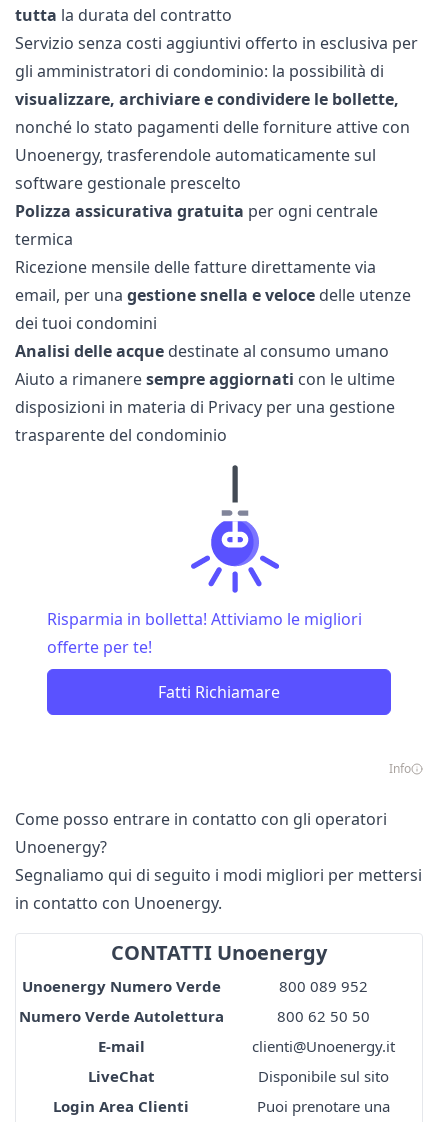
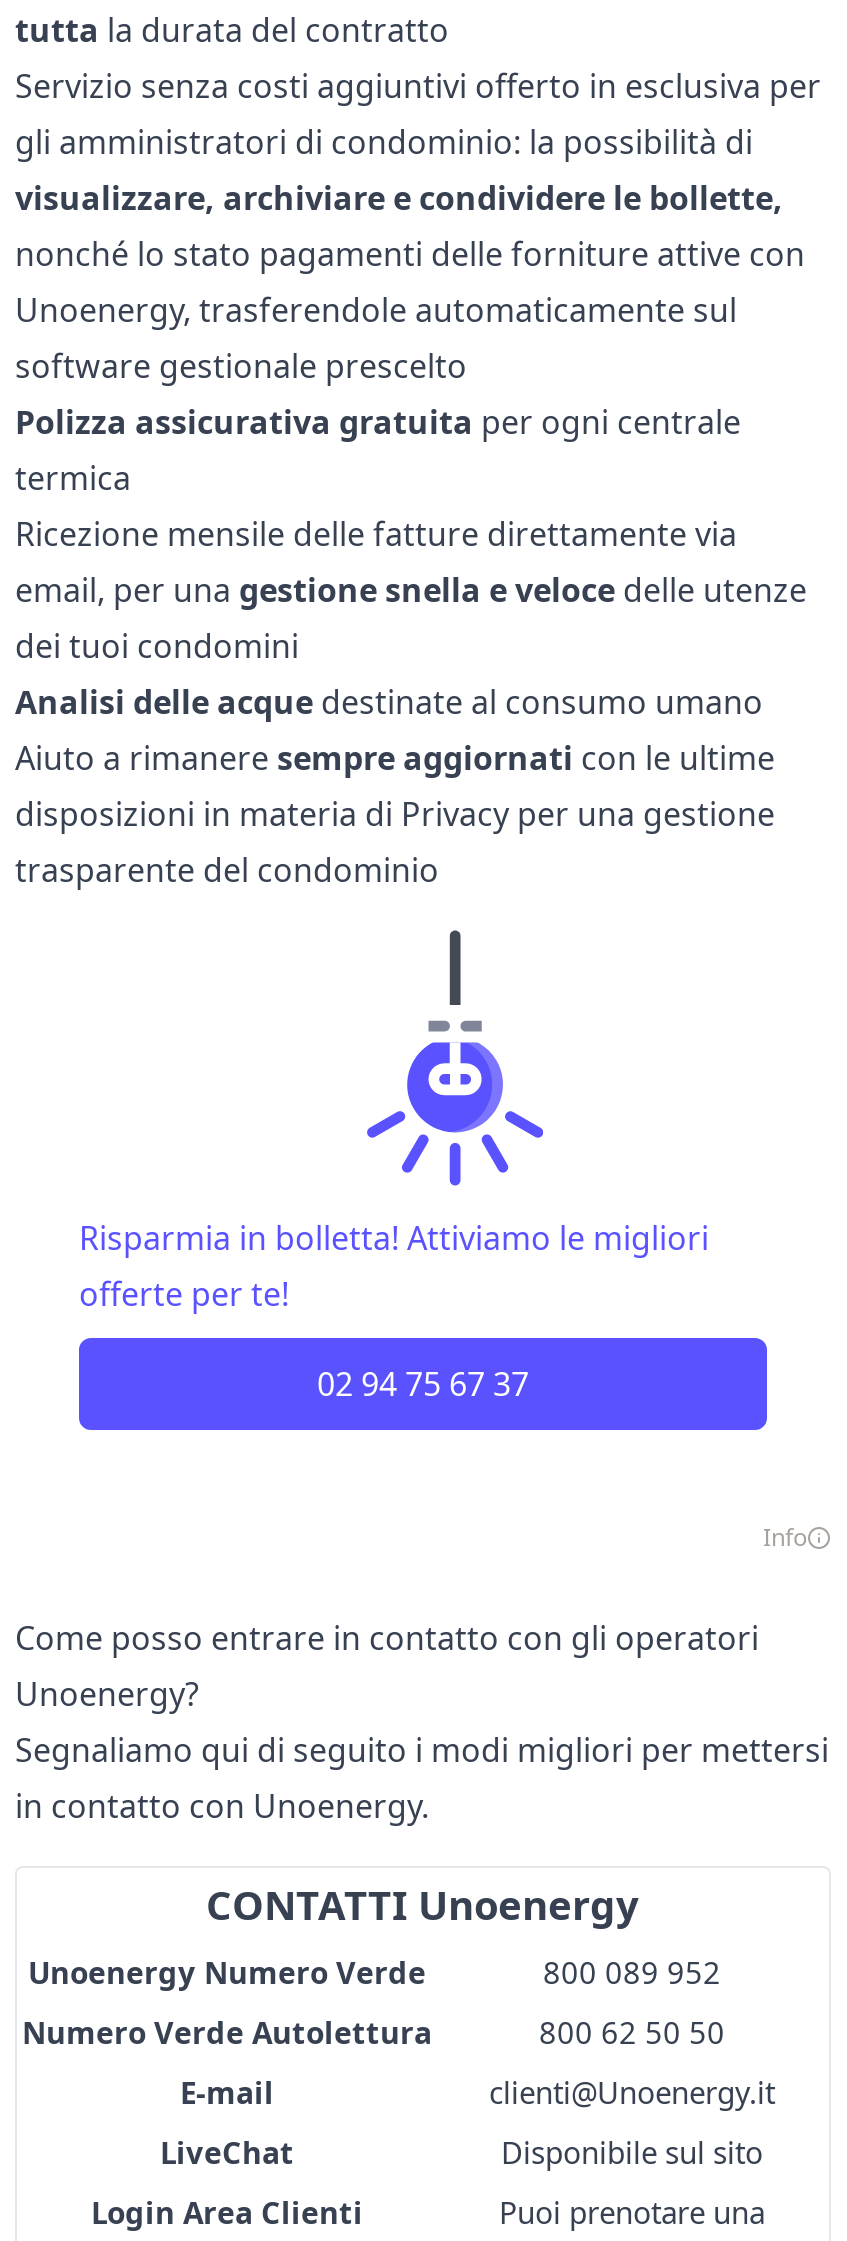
- Fatti Richiamare
+ 02 94 75 67 37
